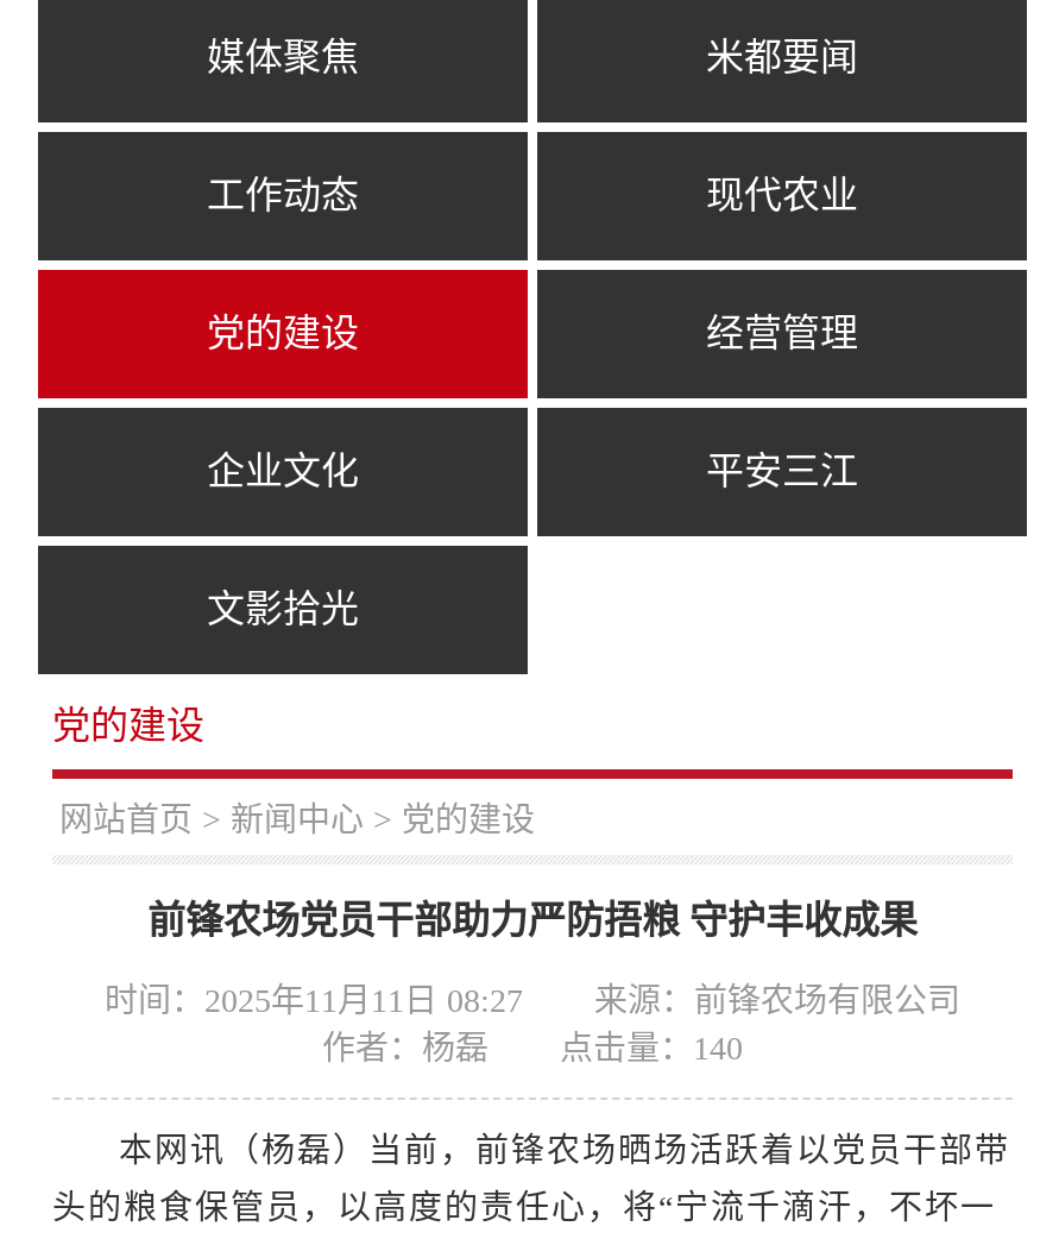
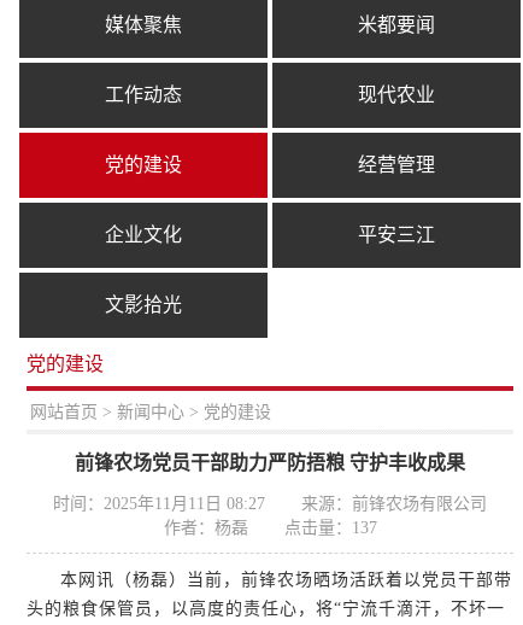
- 作者：杨磊 点击量：140
+ 作者：杨磊 点击量：137
